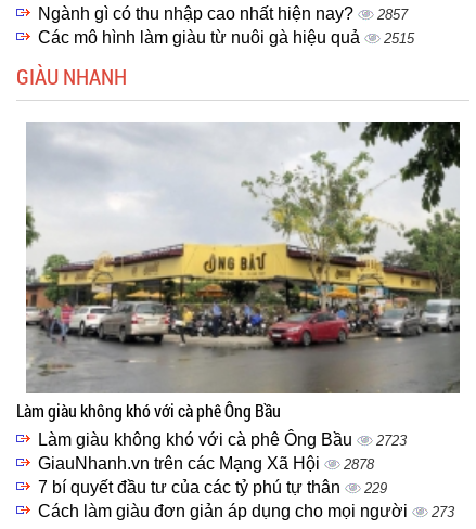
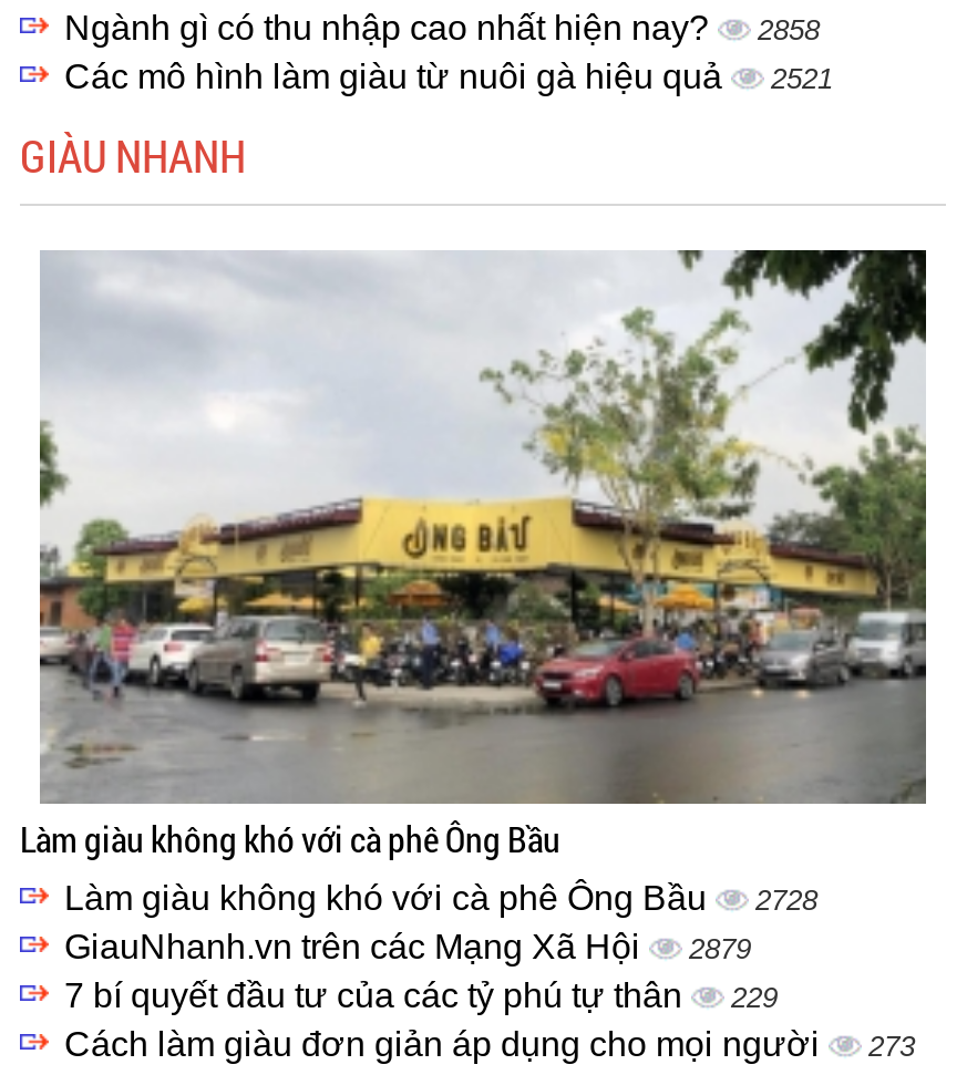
- Ngành gì có thu nhập cao nhất hiện nay? 2857
+ Ngành gì có thu nhập cao nhất hiện nay? 2858

- Các mô hình làm giàu từ nuôi gà hiệu quả 2515
+ Các mô hình làm giàu từ nuôi gà hiệu quả 2521

- Làm giàu không khó với cà phê Ông Bầu 2723
+ Làm giàu không khó với cà phê Ông Bầu 2728

- GiauNhanh.vn trên các Mạng Xã Hội 2878
+ GiauNhanh.vn trên các Mạng Xã Hội 2879
